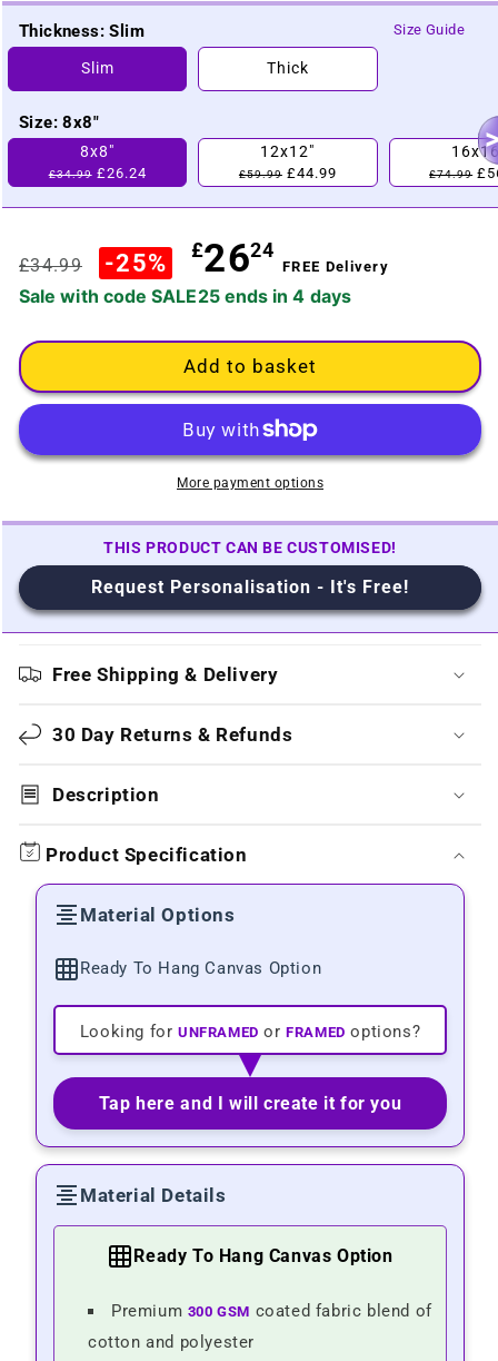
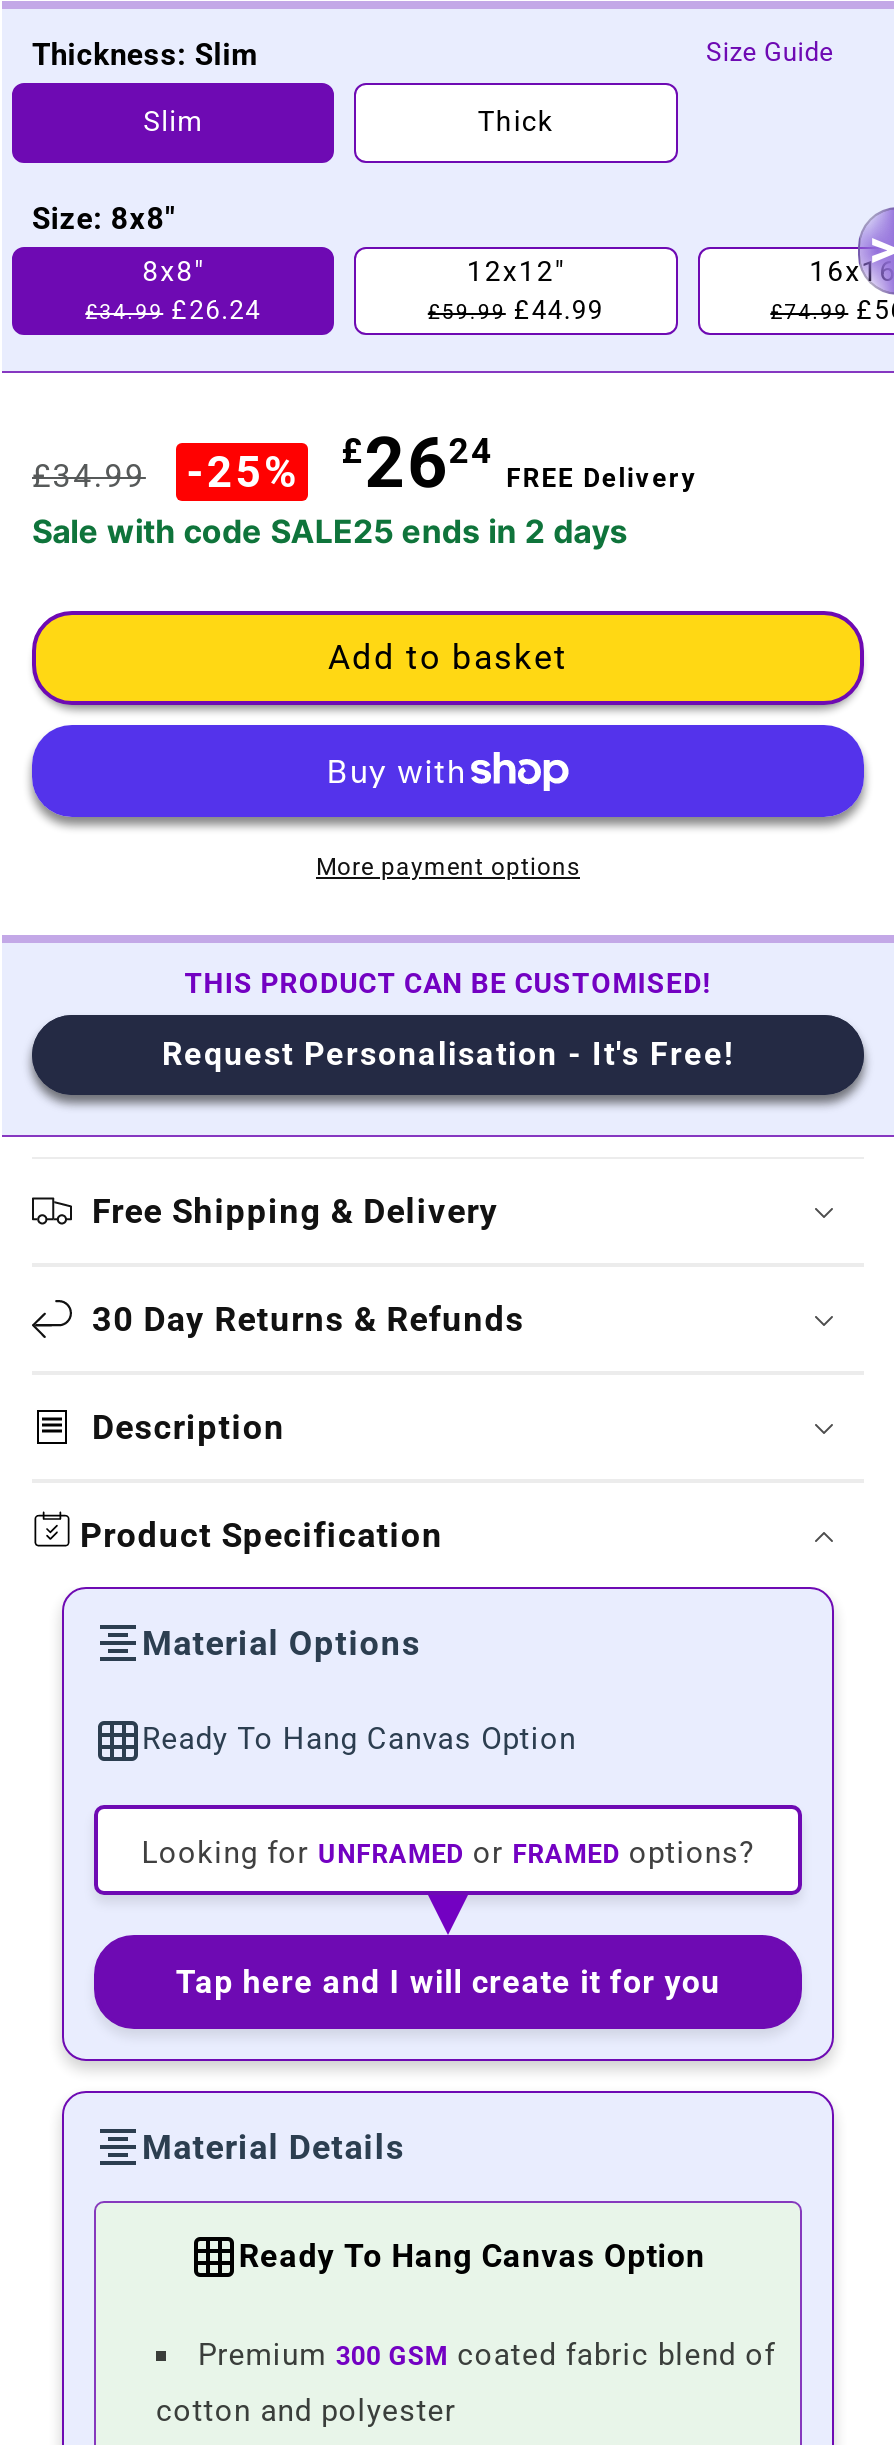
- Sale with code SALE25 ends in 4 days
+ Sale with code SALE25 ends in 2 days
